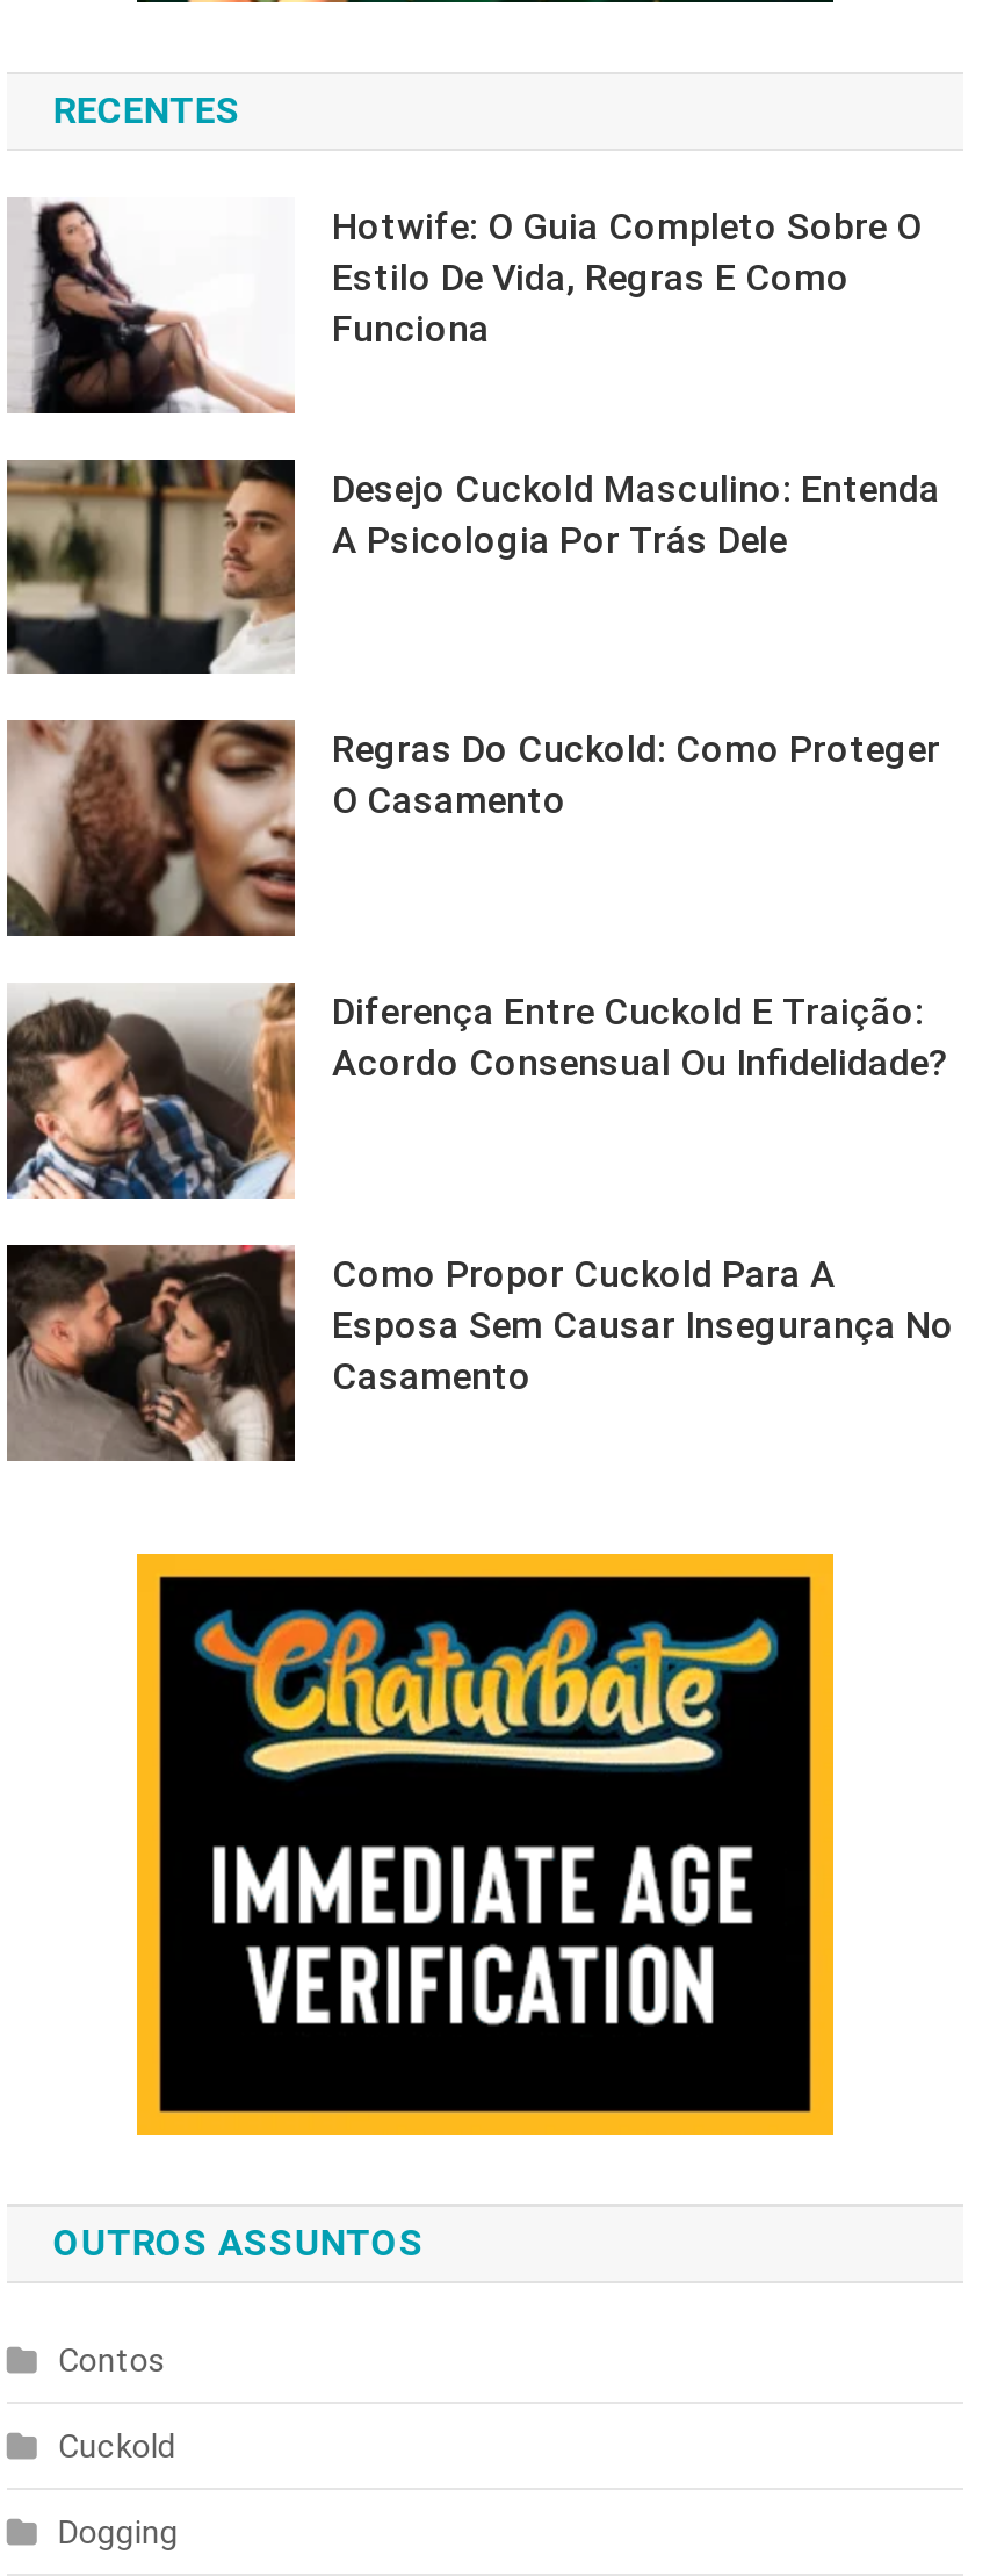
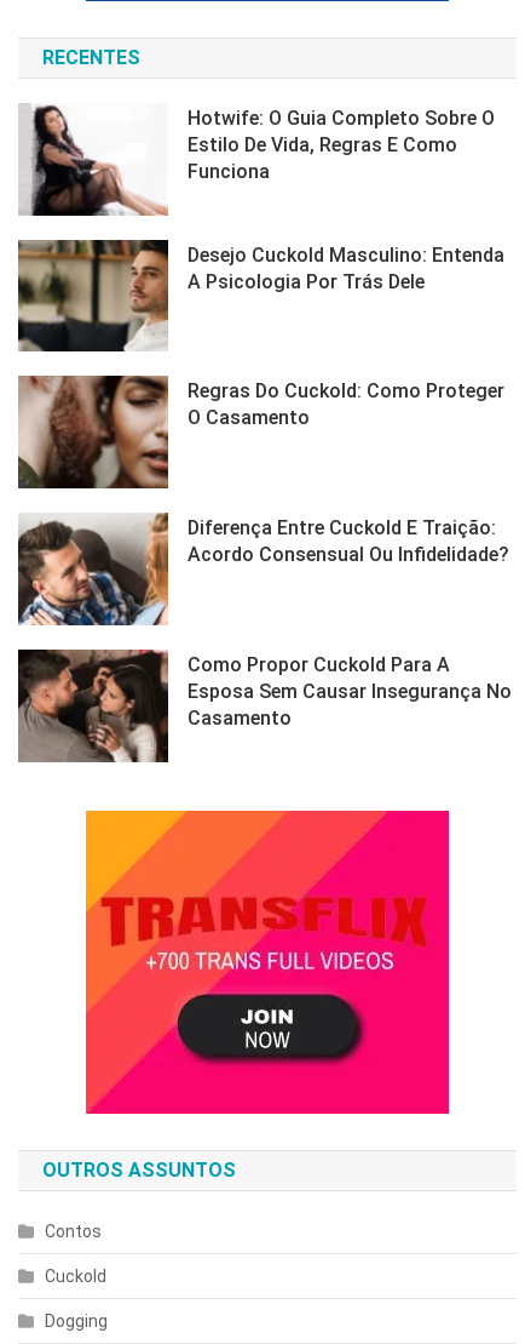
- [image]
+ [image]
